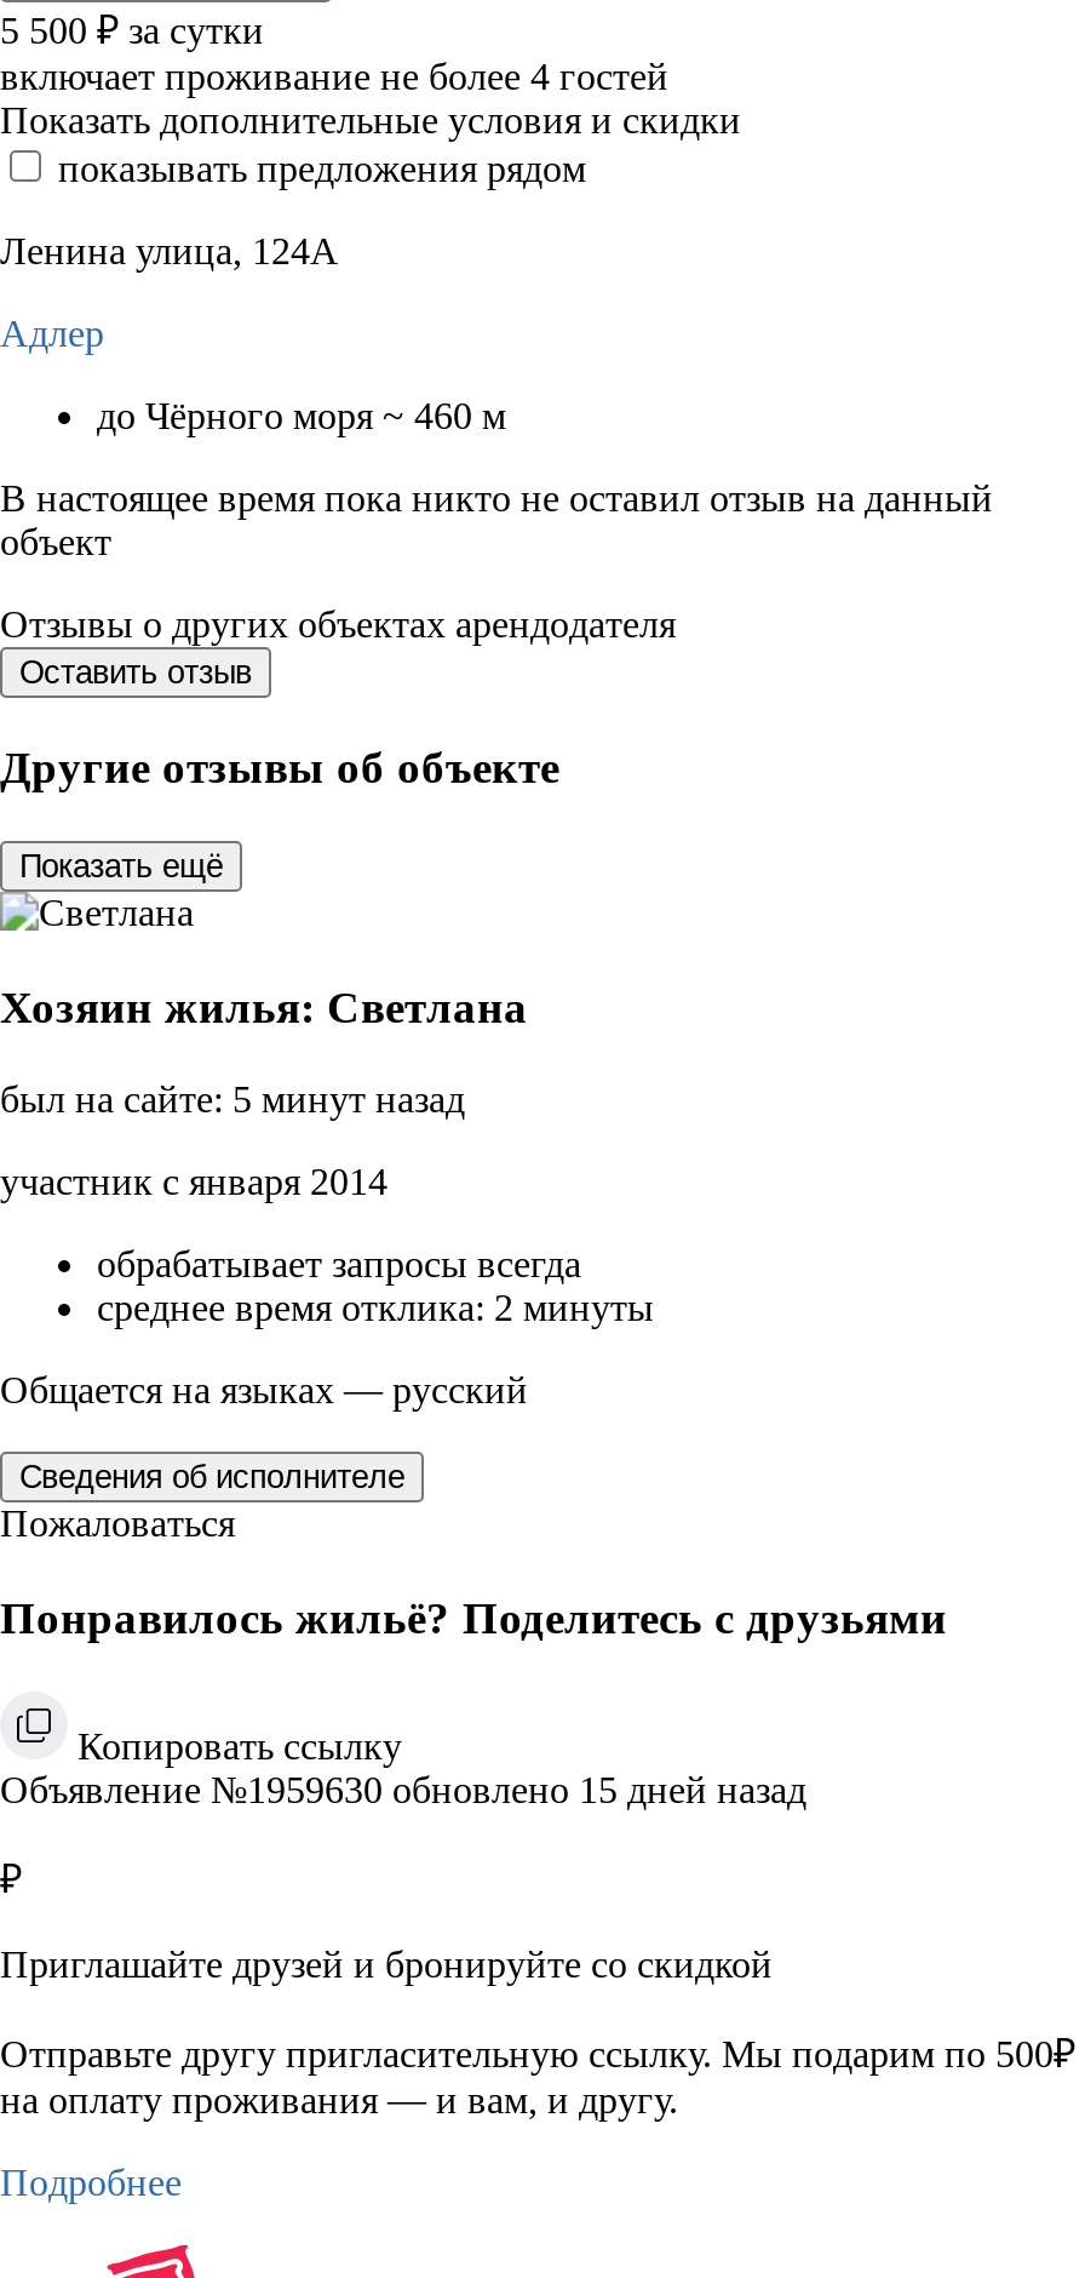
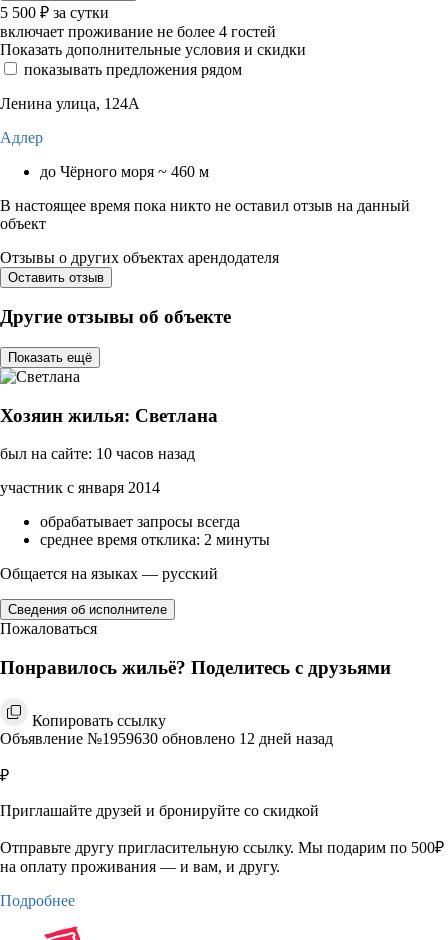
- был на сайте: 5 минут назад
+ был на сайте: 10 часов назад

- Объявление №1959630 обновлено 15 дней назад
+ Объявление №1959630 обновлено 12 дней назад
